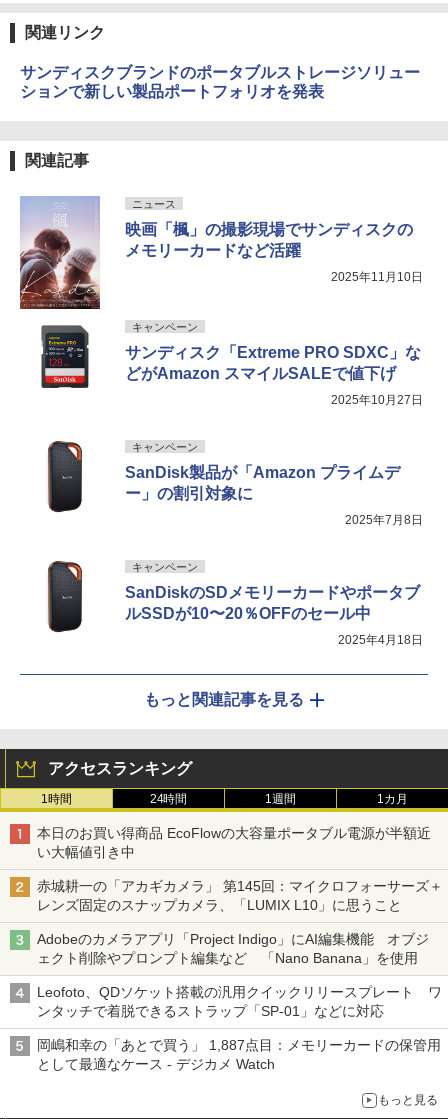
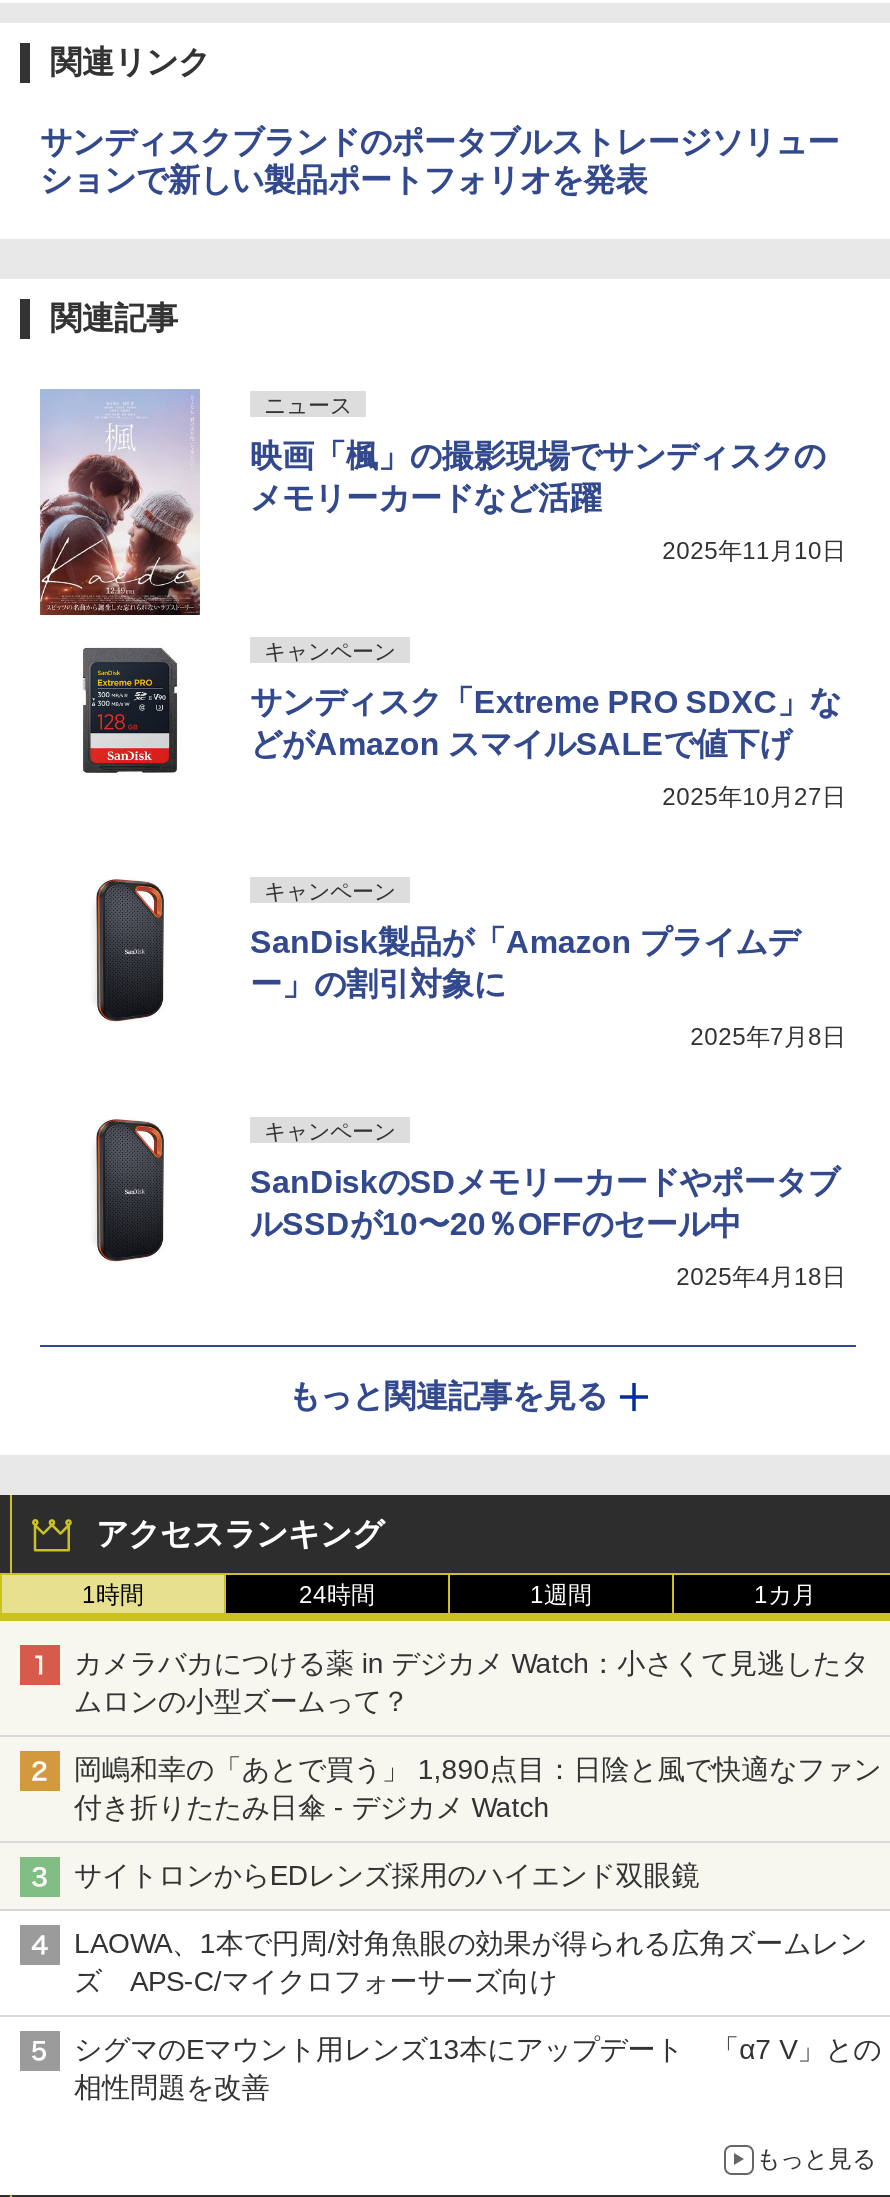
- 本日のお買い得商品 EcoFlowの大容量ポータブル電源が半額近
- い大幅値引き中
+ カメラバカにつける薬 in デジカメ Watch：小さくて見逃したタ
+ ムロンの小型ズームって？

- 赤城耕一の「アカギカメラ」 第145回：マイクロフォーサーズ＋
- レンズ固定のスナップカメラ、「LUMIX L10」に思うこと
+ 岡嶋和幸の「あとで買う」 1,890点目：日陰と風で快適なファン
+ 付き折りたたみ日傘 - デジカメ Watch

- Adobeのカメラアプリ「Project Indigo」にAI編集機能 オブジ
- ェクト削除やプロンプト編集など 「Nano Banana」を使用
+ サイトロンからEDレンズ採用のハイエンド双眼鏡

- Leofoto、QDソケット搭載の汎用クイックリリースプレート ワ
- ンタッチで着脱できるストラップ「SP-01」などに対応
+ LAOWA、1本で円周/対角魚眼の効果が得られる広角ズームレン
+ ズ APS-C/マイクロフォーサーズ向け

- 岡嶋和幸の「あとで買う」 1,887点目：メモリーカードの保管用
- として最適なケース - デジカメ Watch
+ シグマのEマウント用レンズ13本にアップデート 「α7 V」との
+ 相性問題を改善
